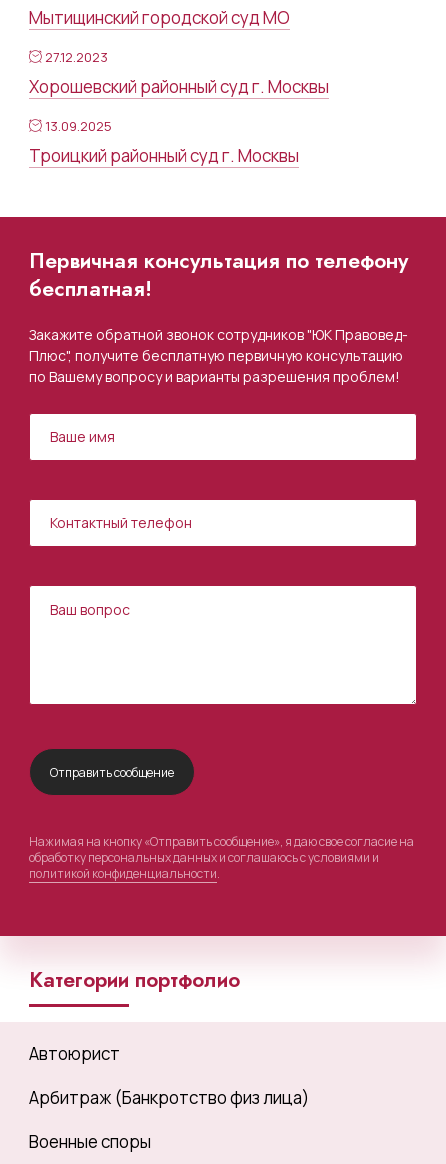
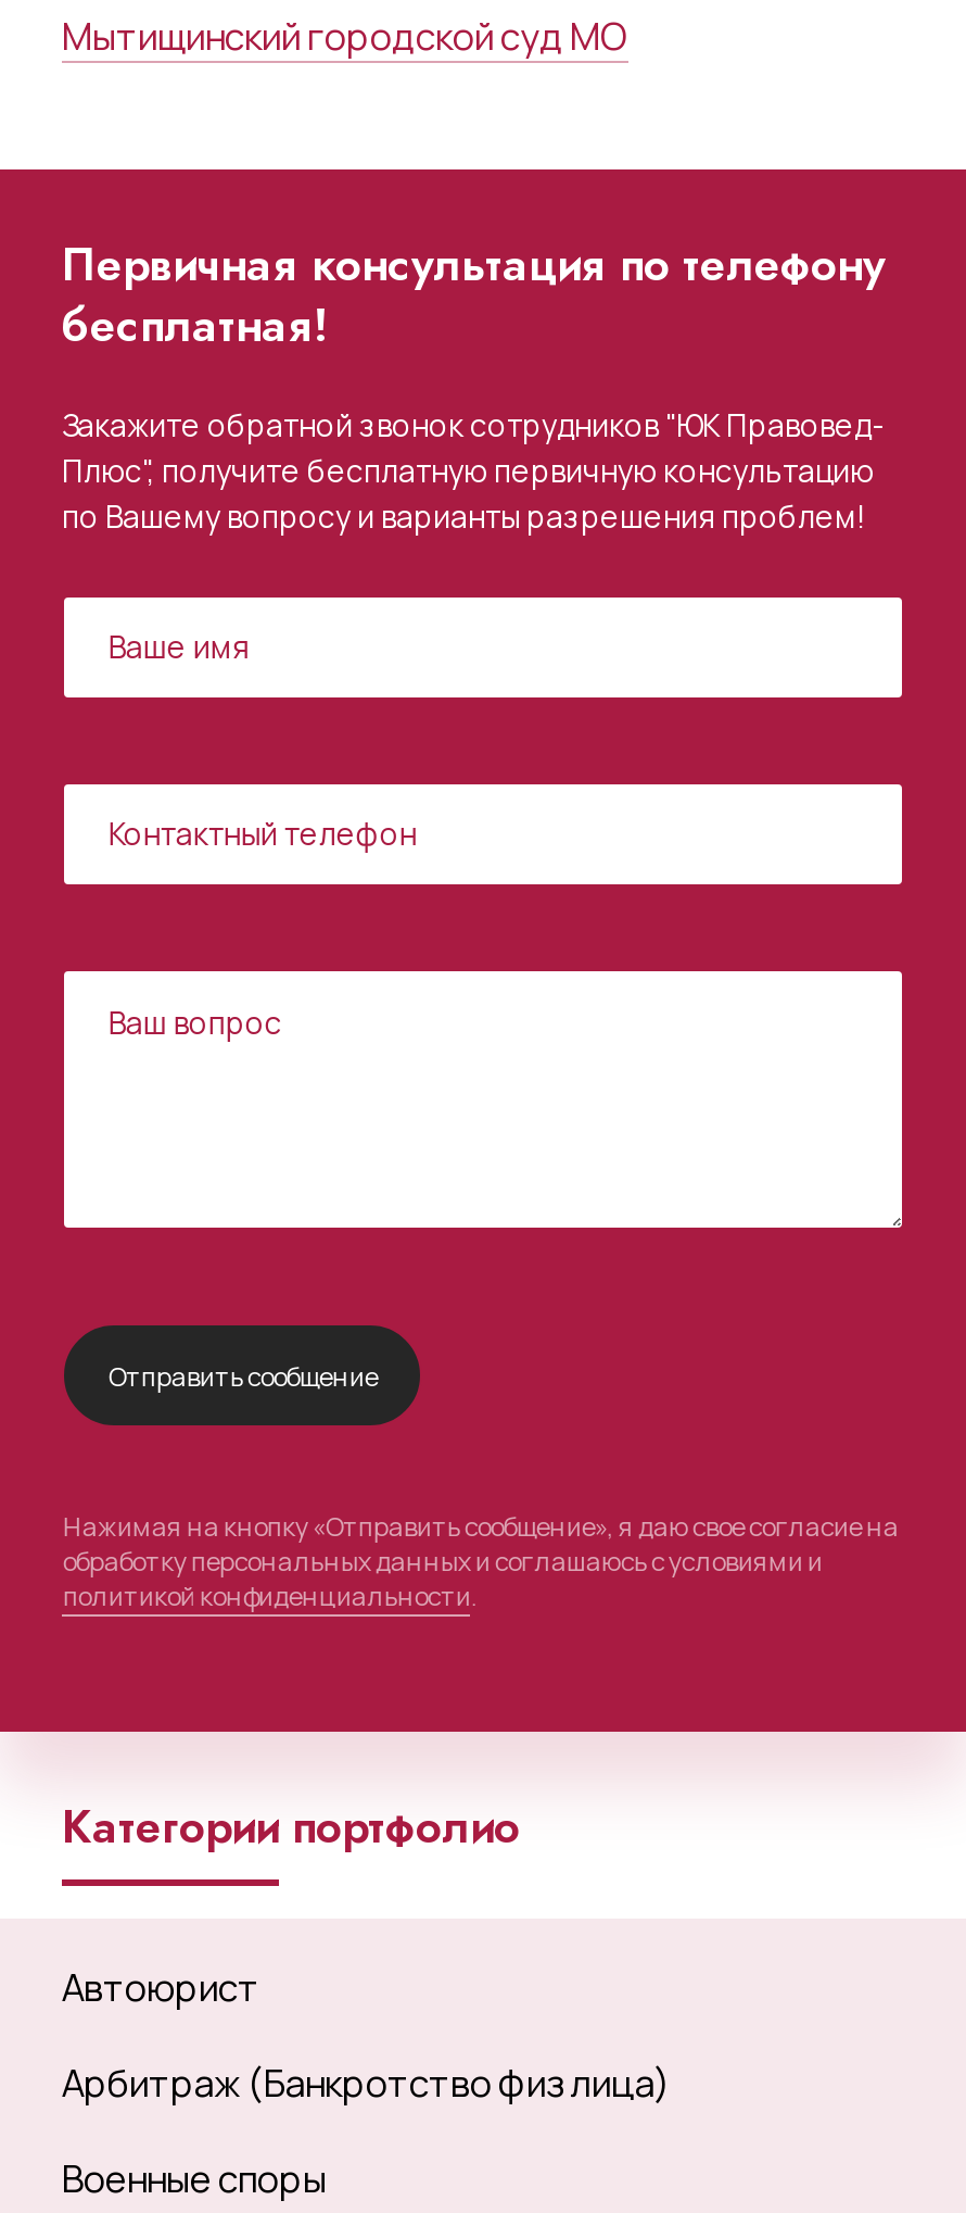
- 27.12.2023
- Хорошевский районный суд г. Москвы
- 13.09.2025
- Троицкий районный суд г. Москвы
